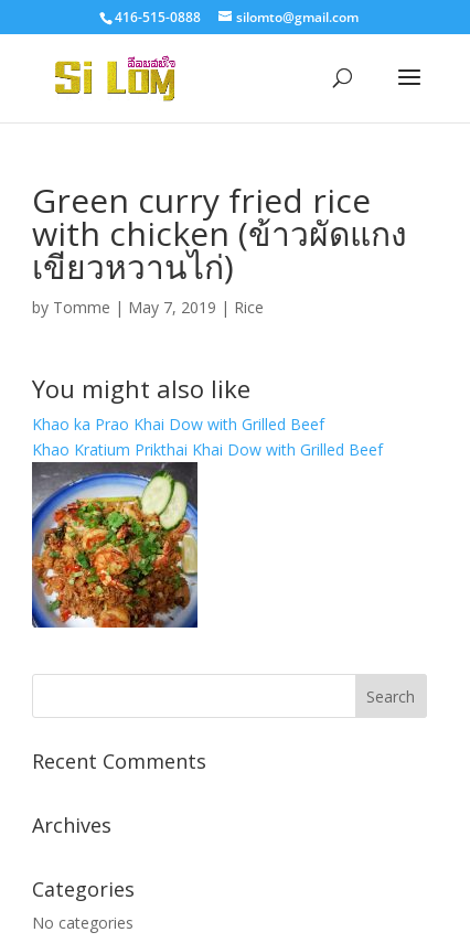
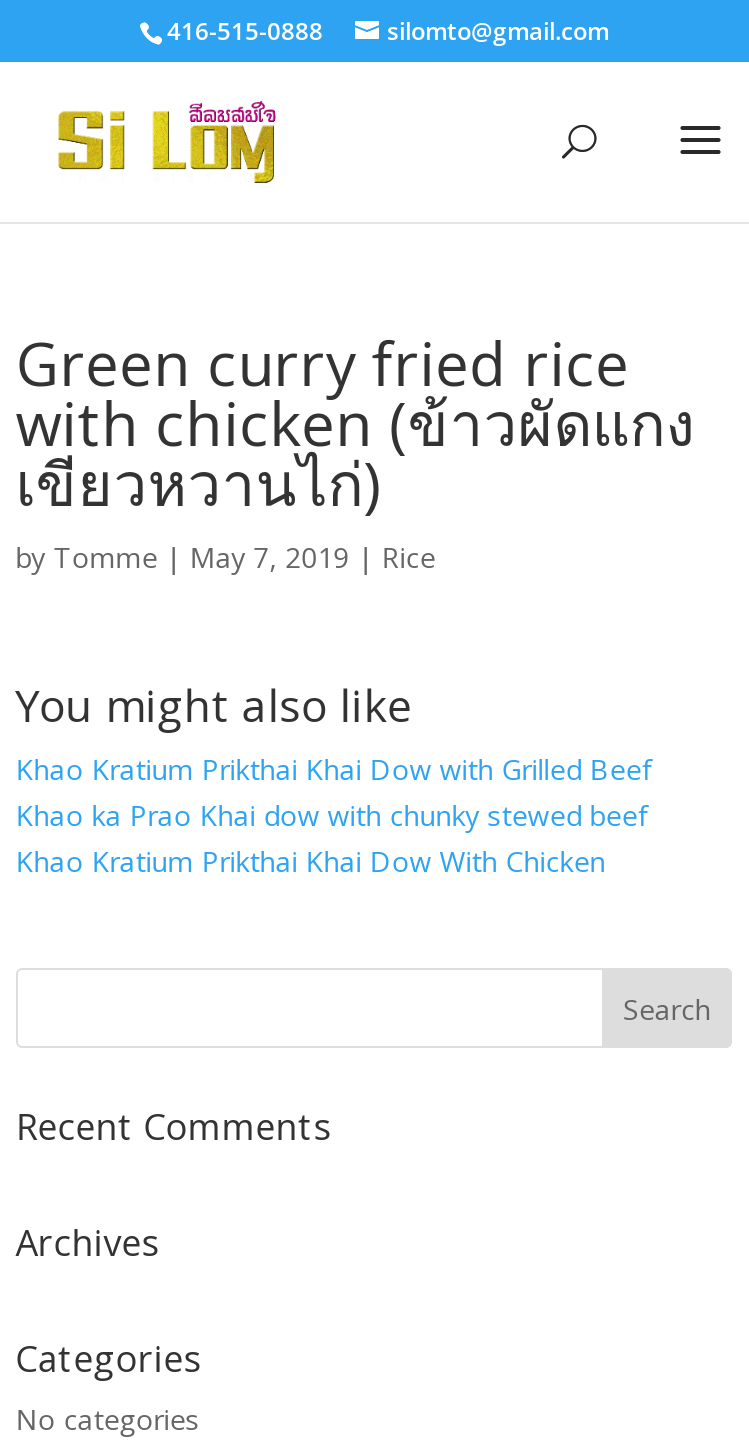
- Khao ka Prao Khai Dow with Grilled Beef

+ Khao ka Prao Khai dow with chunky stewed beef
+ Khao Kratium Prikthai Khai Dow With Chicken

- [image]
